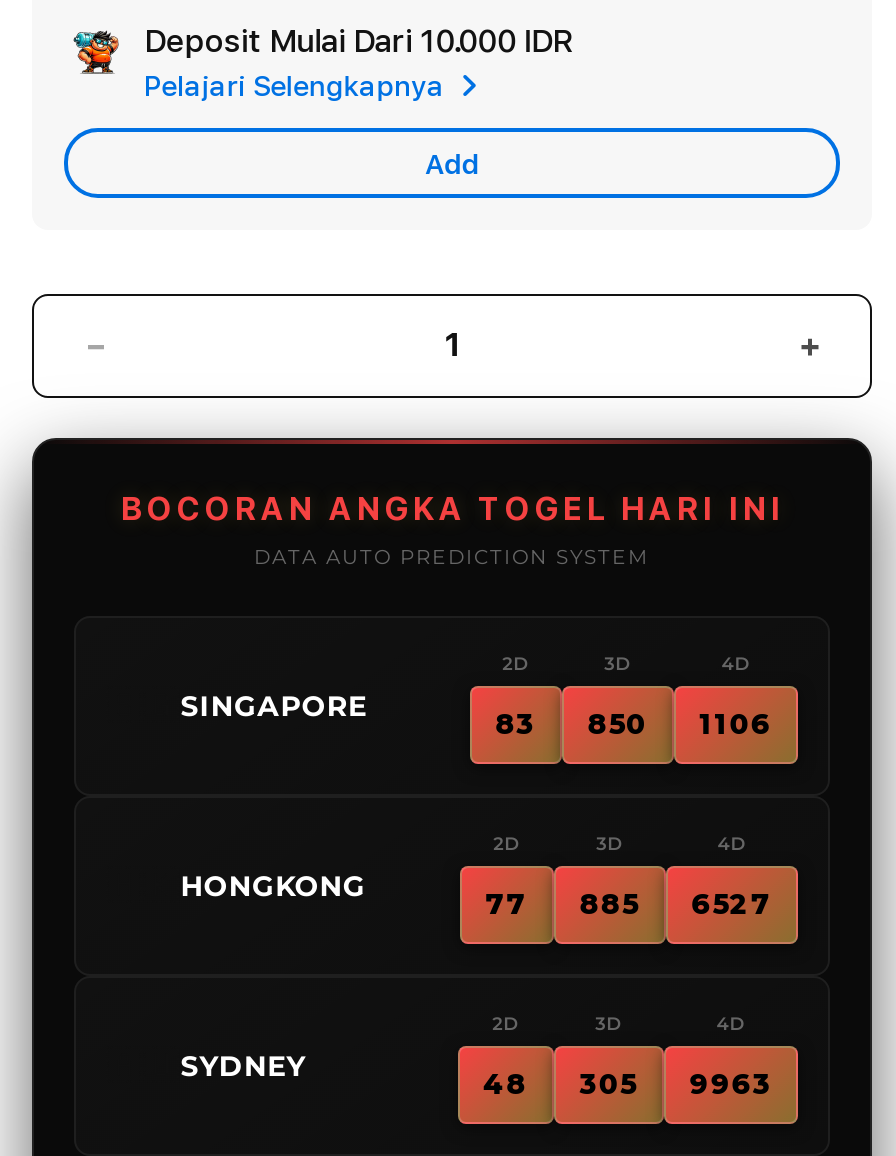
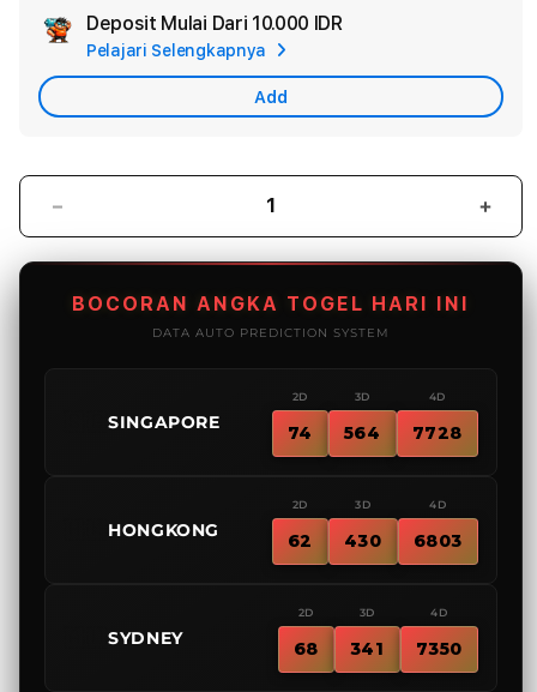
- 83
+ 74

- 850
+ 564

- 1106
+ 7728

- 77
+ 62

- 885
+ 430

- 6527
+ 6803

- 48
+ 68

- 305
+ 341

- 9963
+ 7350
